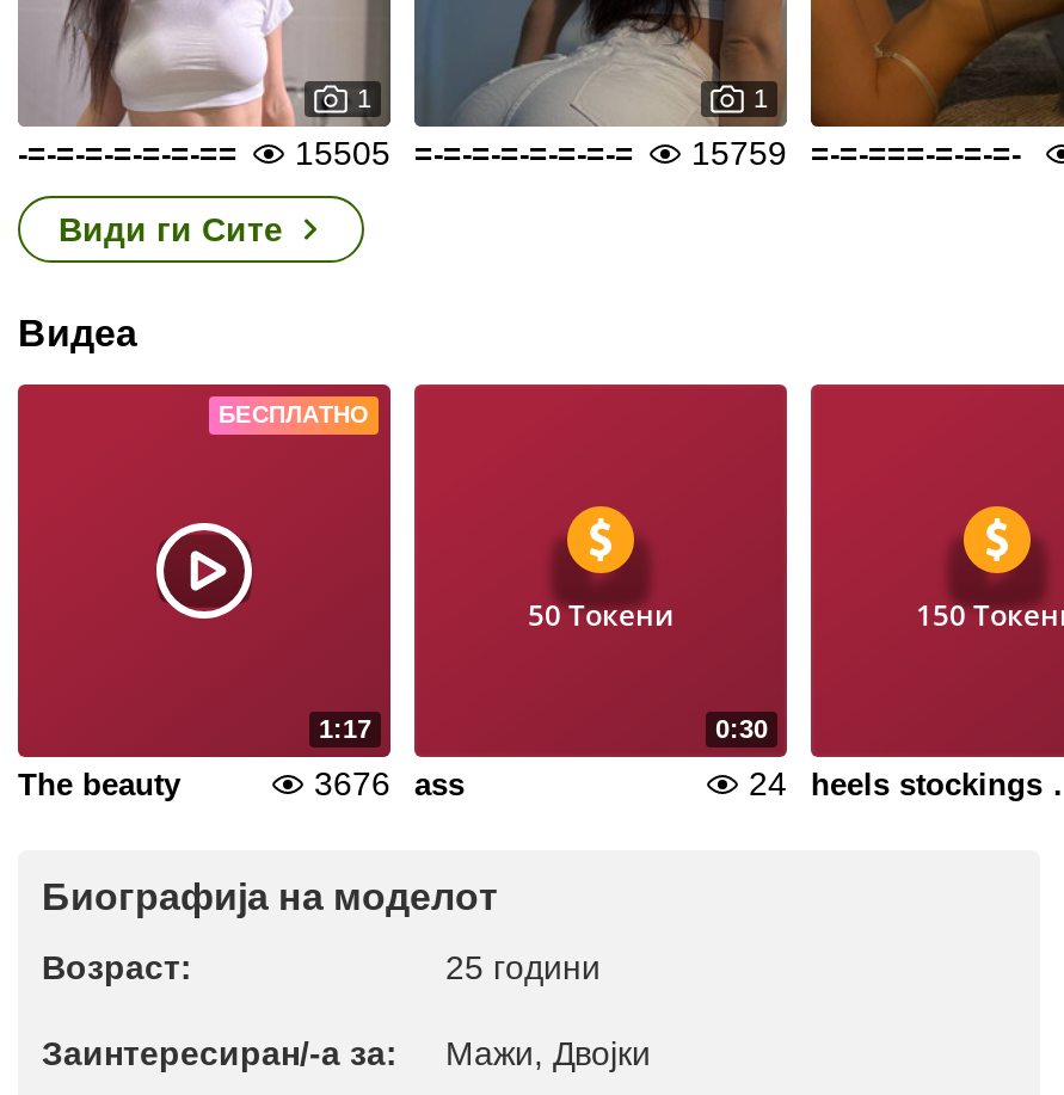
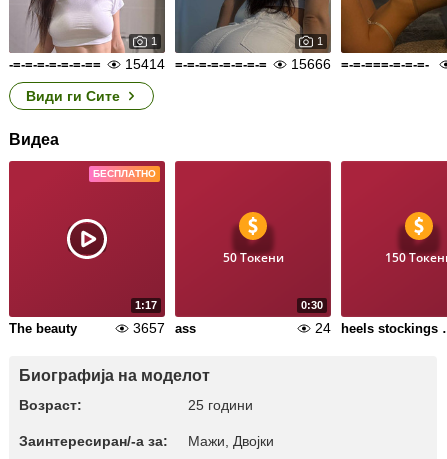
- 15505
+ 15414

- 15759
+ 15666

- 3676 ass
+ 3657 ass
